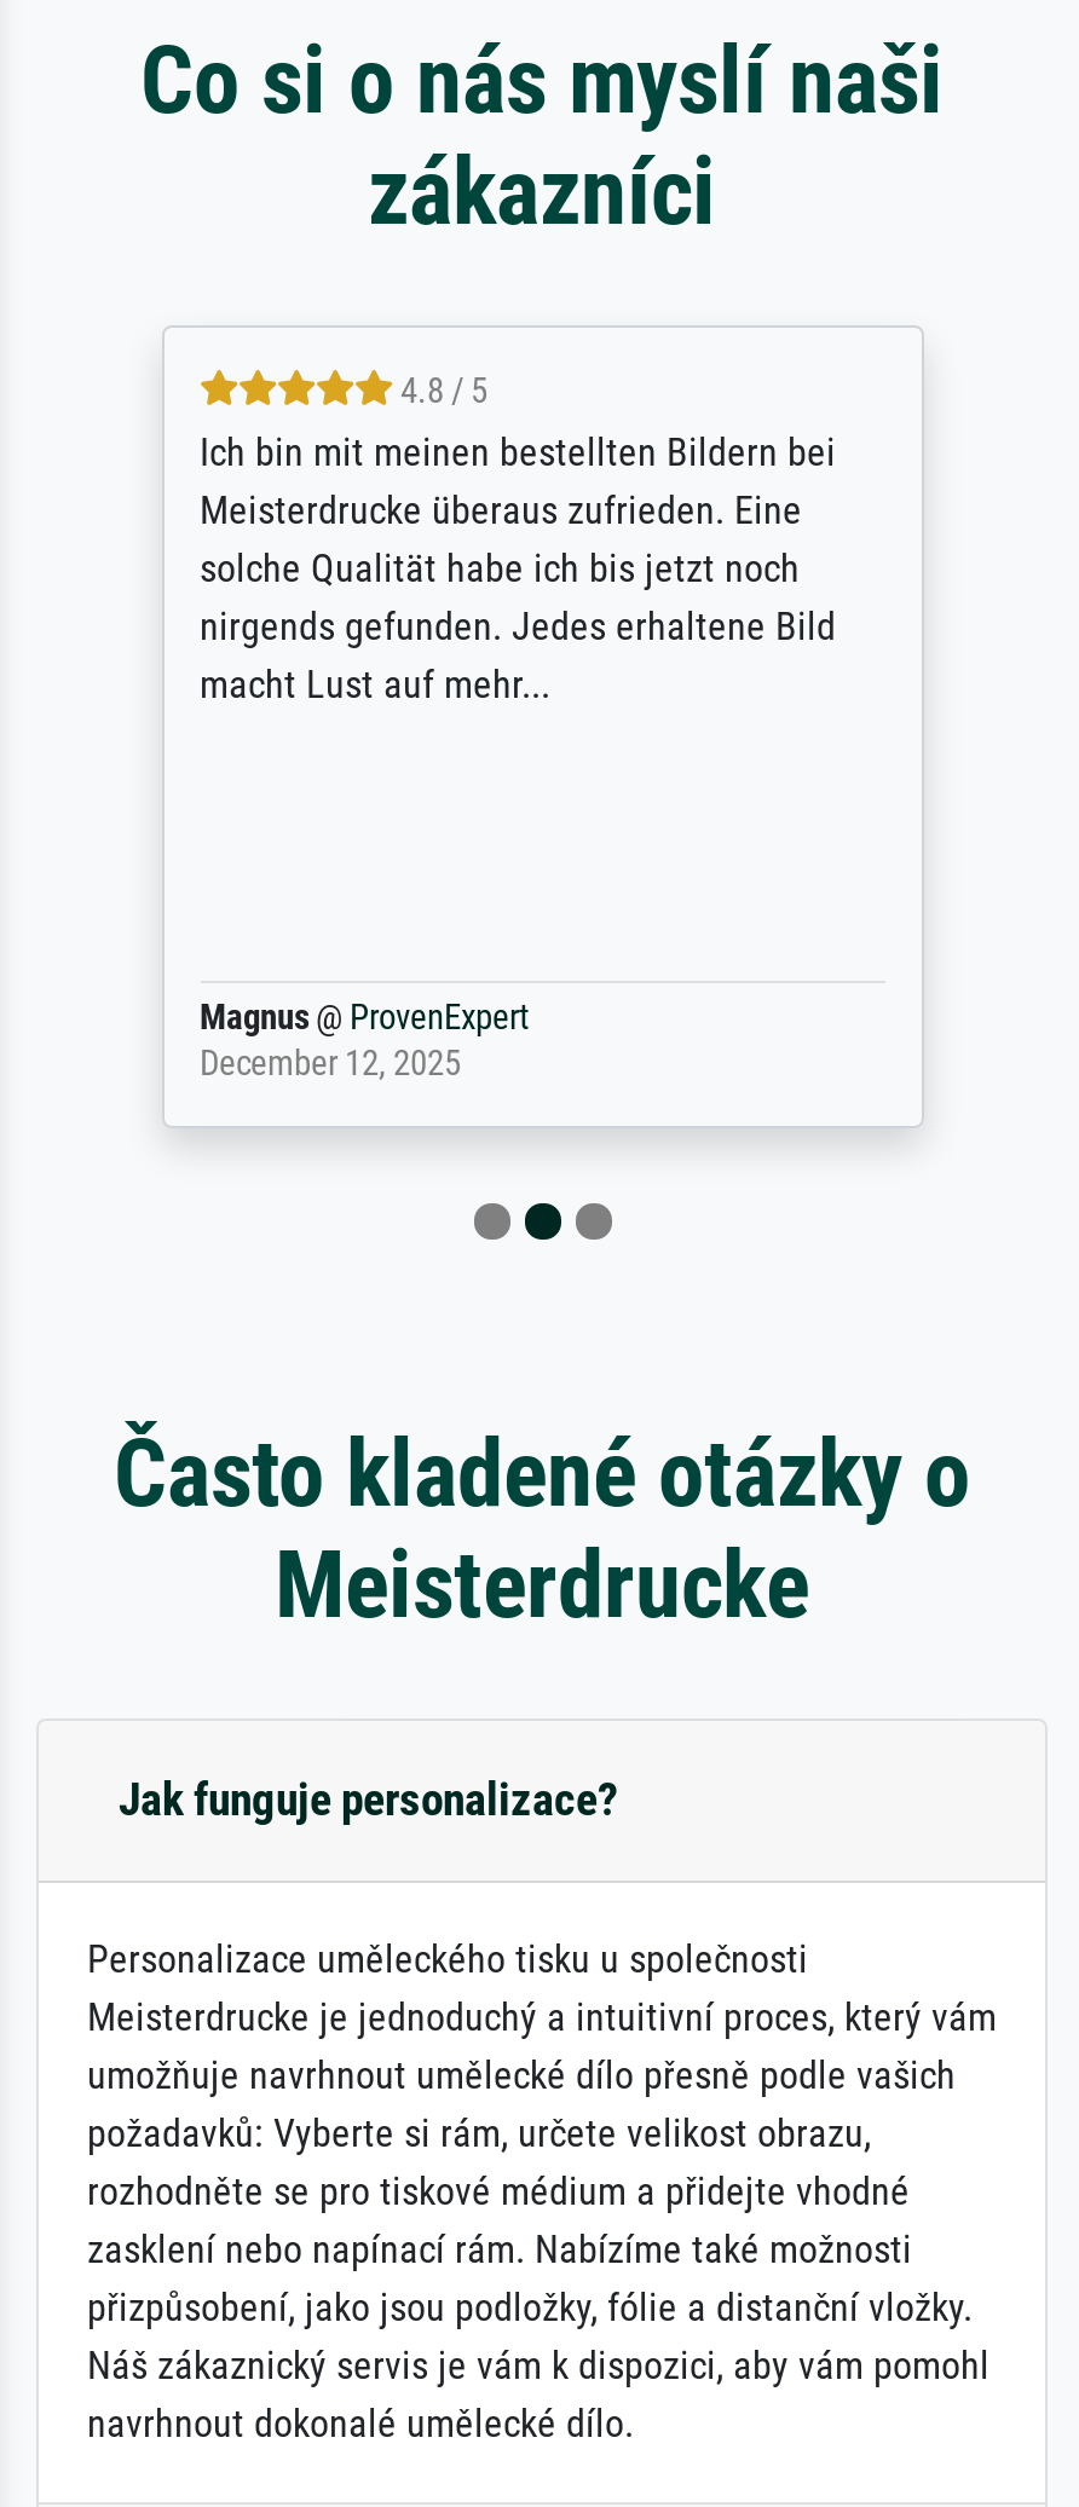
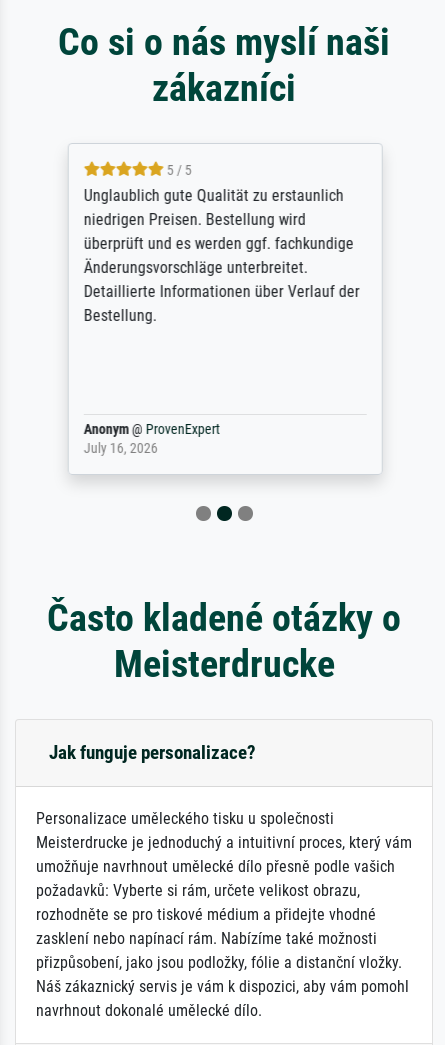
- 4.8 / 5
- Ich bin mit meinen bestellten Bildern bei
- Meisterdrucke überaus zufrieden. Eine
- solche Qualität habe ich bis jetzt noch
- nirgends gefunden. Jedes erhaltene Bild
- macht Lust auf mehr...
+ 5 / 5
+ Unglaublich gute Qualität zu erstaunlich
+ niedrigen Preisen. Bestellung wird
+ überprüft und es werden ggf. fachkundige
+ Änderungsvorschläge unterbreitet.
+ Detaillierte Informationen über Verlauf der
+ Bestellung.

- Magnus @ ProvenExpert
- December 12, 2025
+ Anonym @ ProvenExpert
+ July 16, 2026
